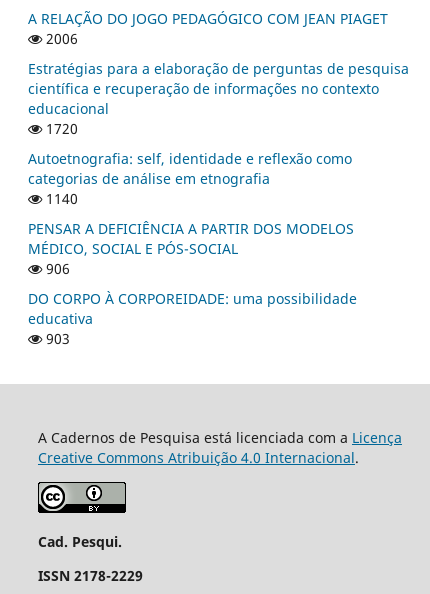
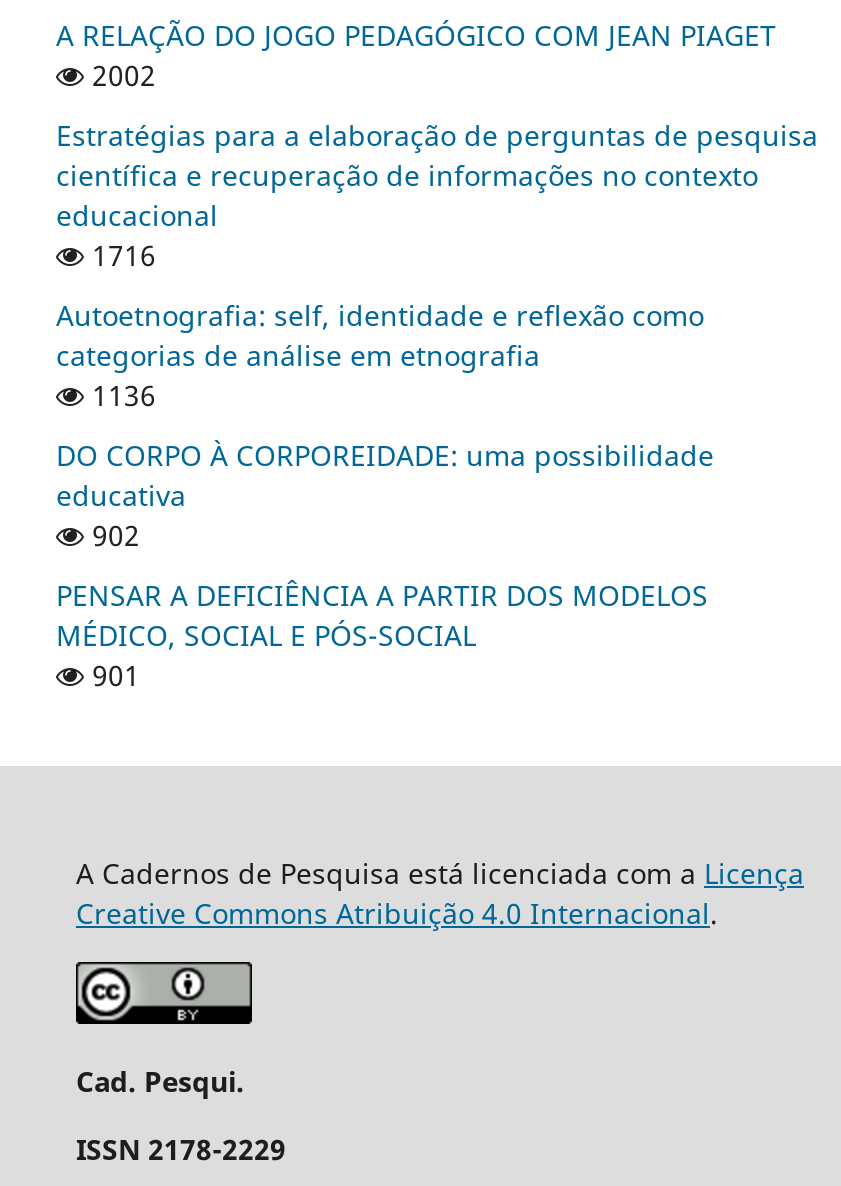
- 2006
+ 2002

- 1720
+ 1716

- 1140
+ 1136
+ 902

moved down: PENSAR A DEFICIÊNCIA A PARTIR DOS MODELOS | MÉDICO, SOCIAL E PÓS-SOCIAL

- 906
- 903
+ 901

moved up: DO CORPO À CORPOREIDADE: uma possibilidade | educativa
